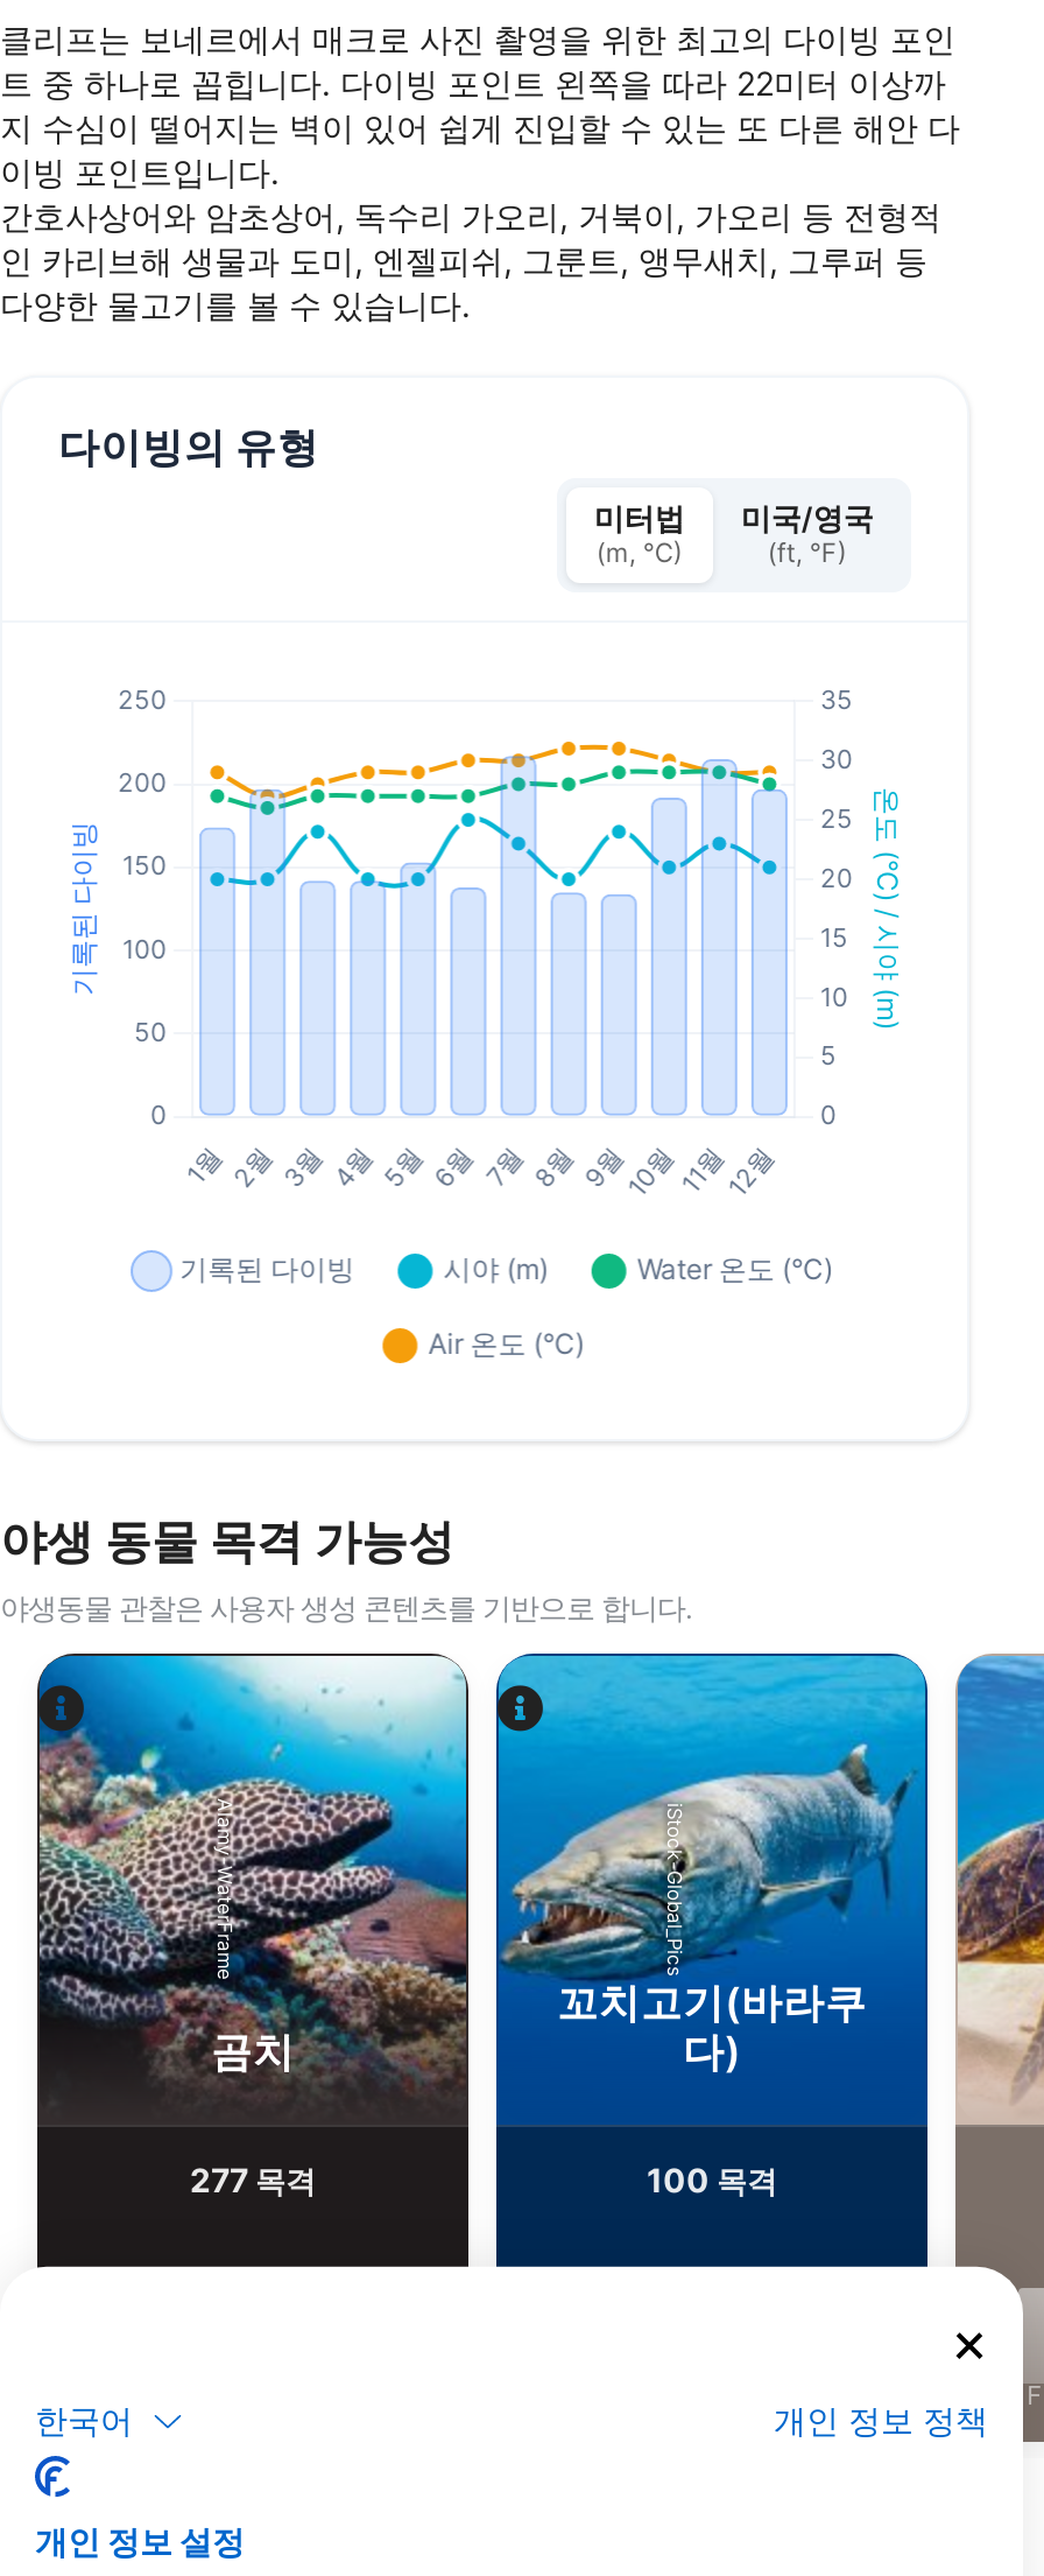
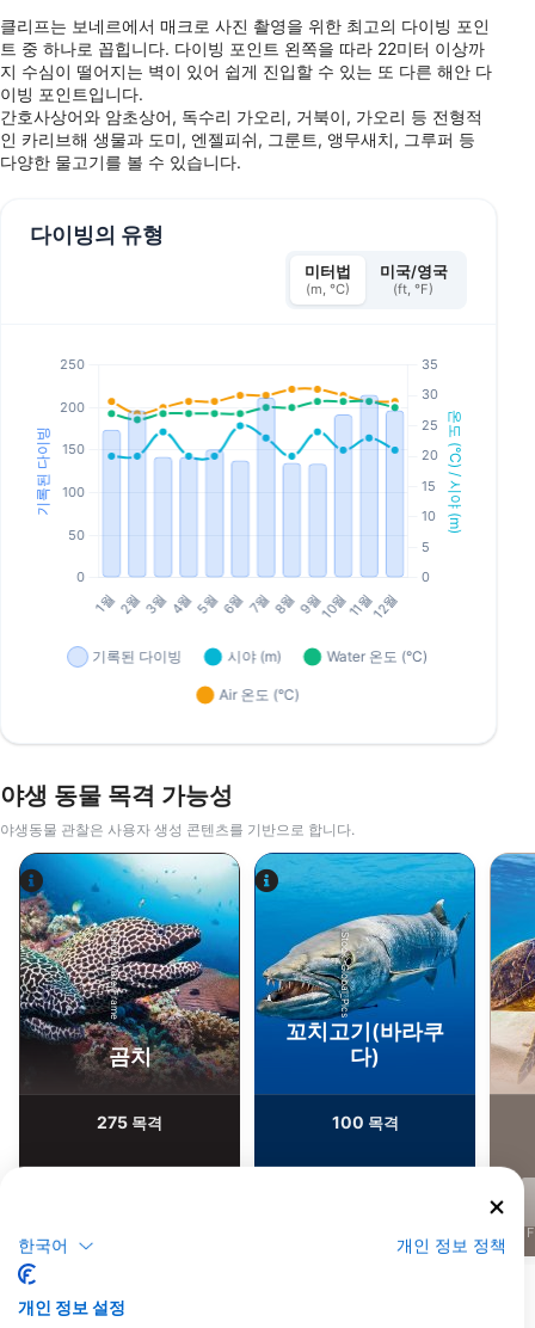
- 277 목격
+ 275 목격
